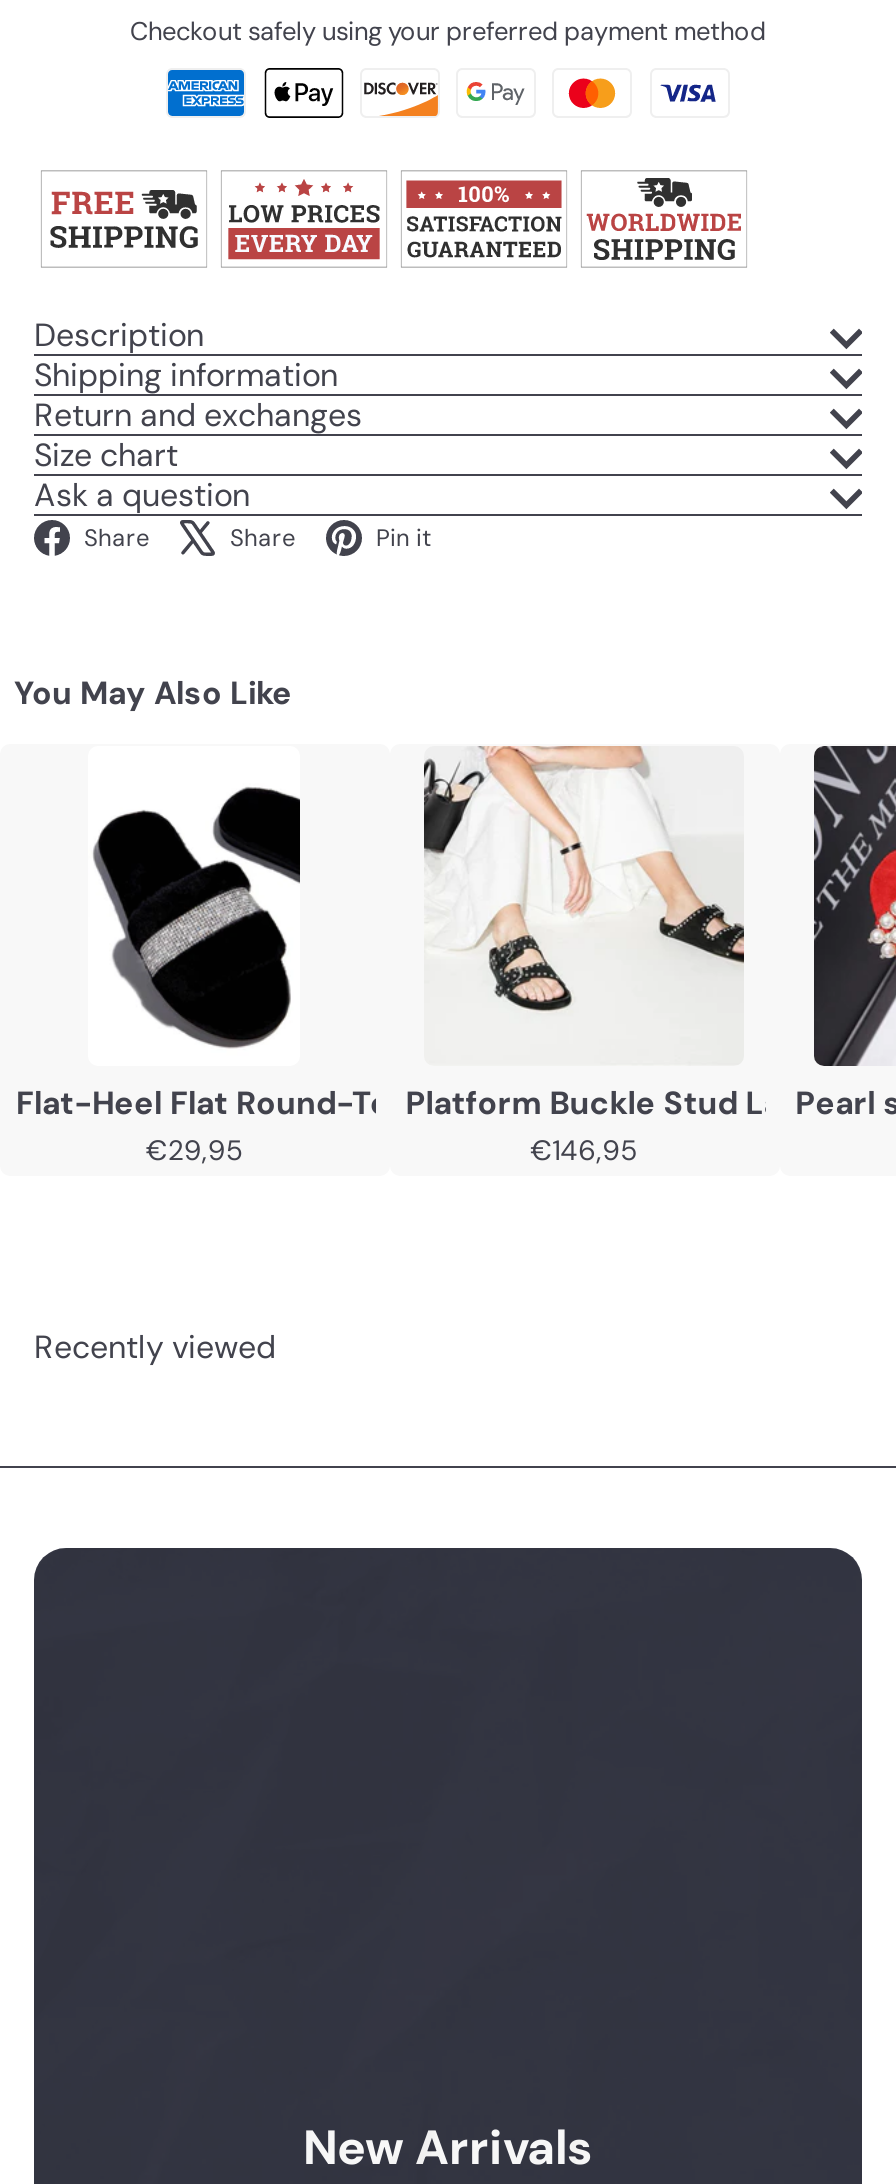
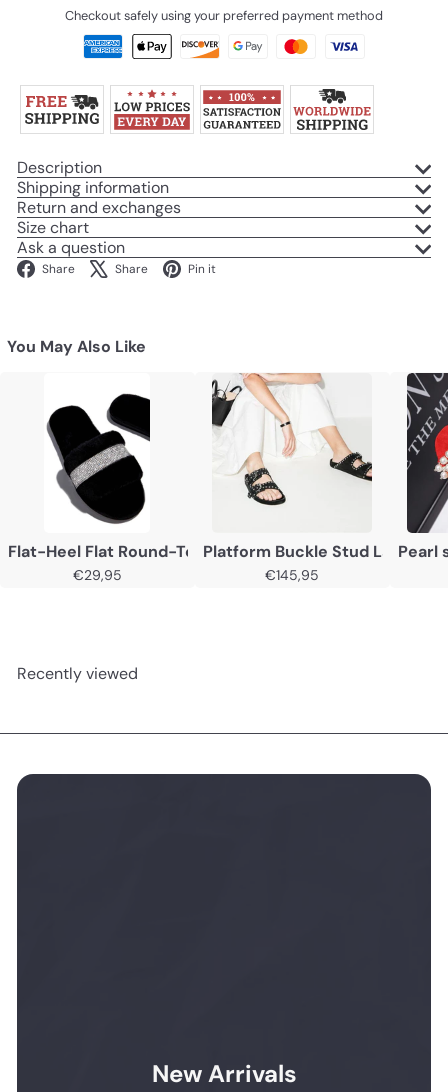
- €146,95
+ €145,95
